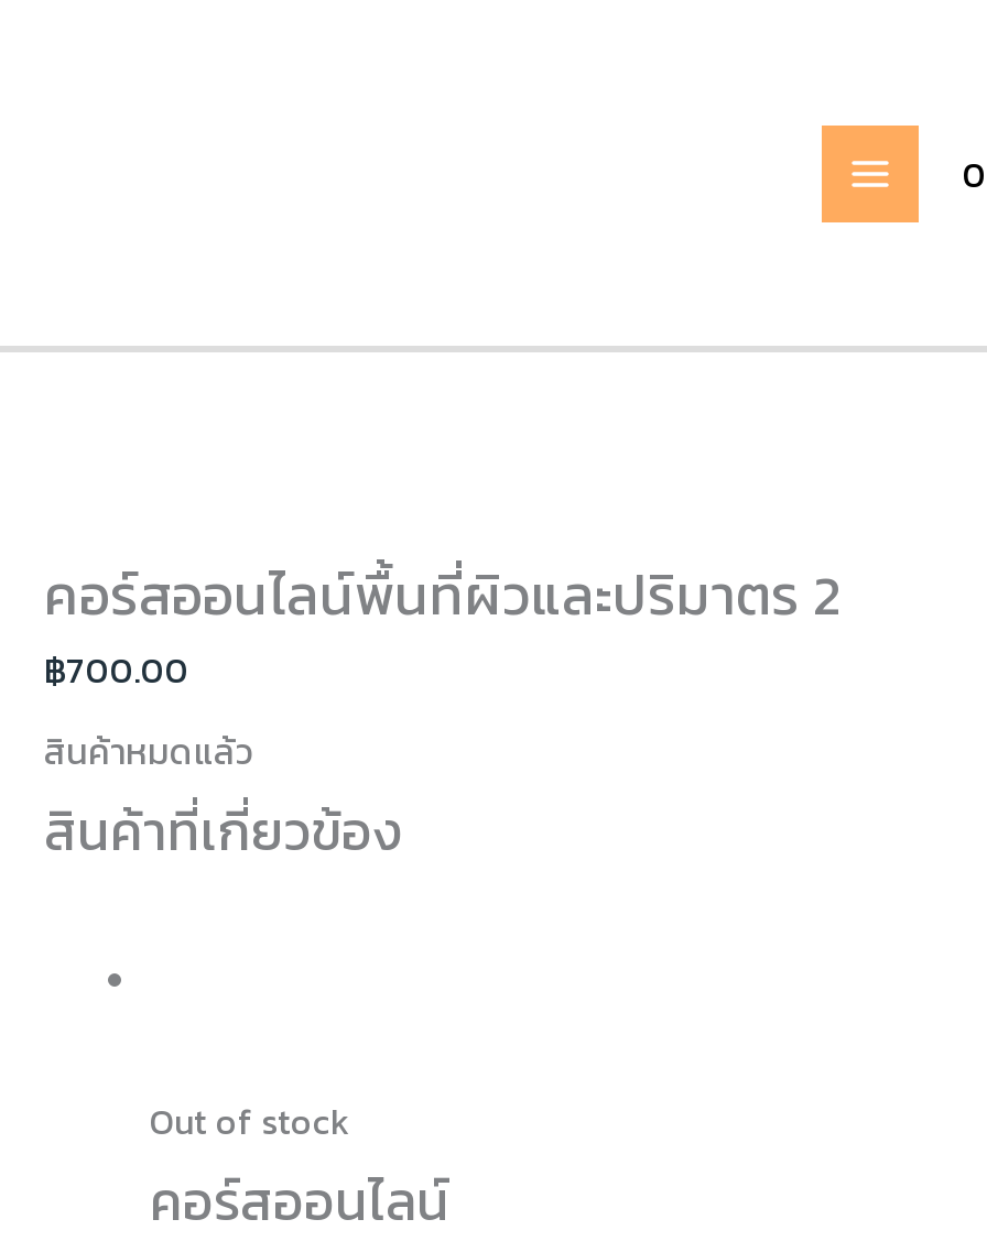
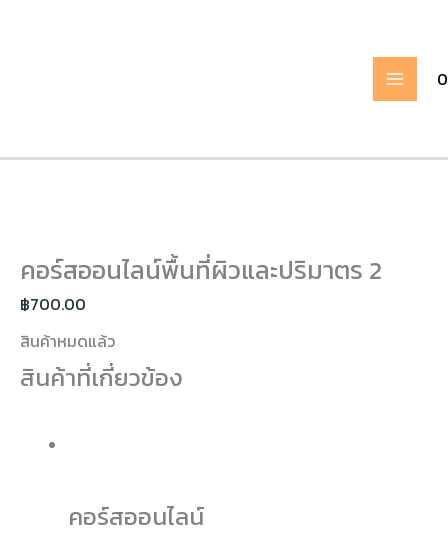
- Out of stock
